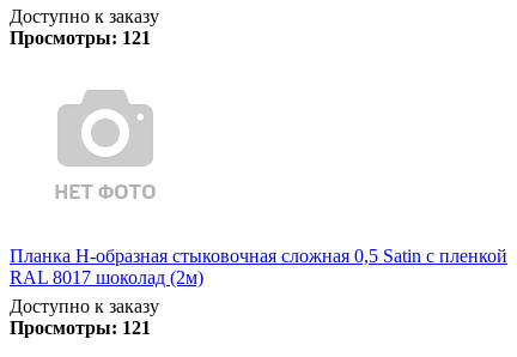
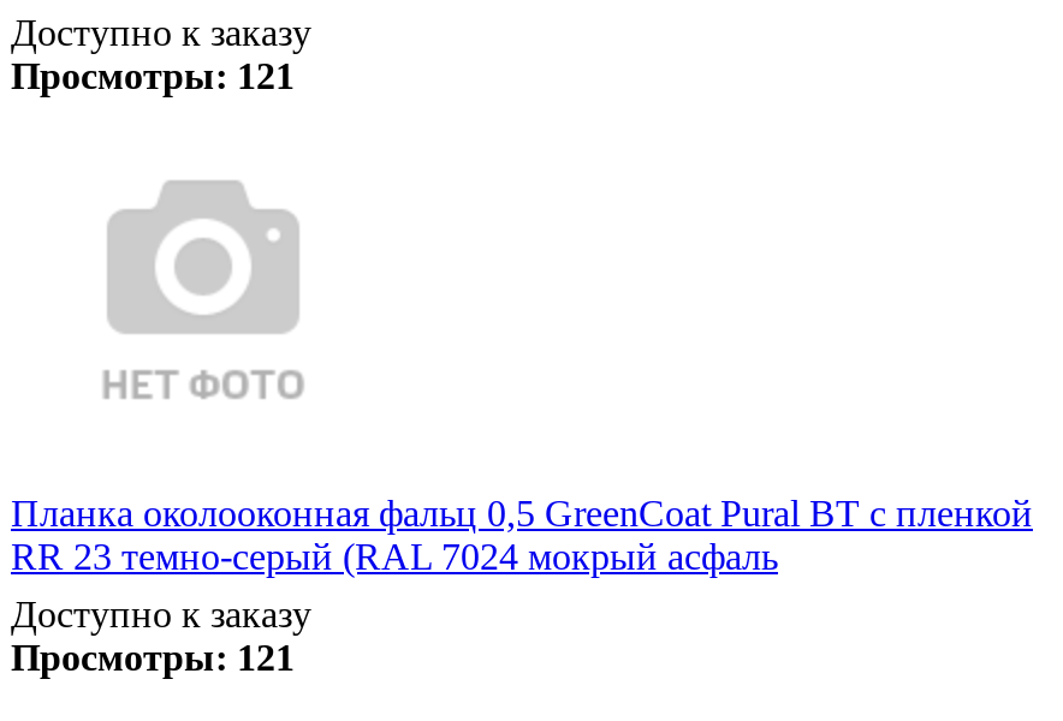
- Планка Н-образная стыковочная сложная 0,5 Satin с пленкой
- RAL 8017 шоколад (2м)
+ Планка околооконная фальц 0,5 GreenCoat Pural BT с пленкой
+ RR 23 темно-серый (RAL 7024 мокрый асфаль
